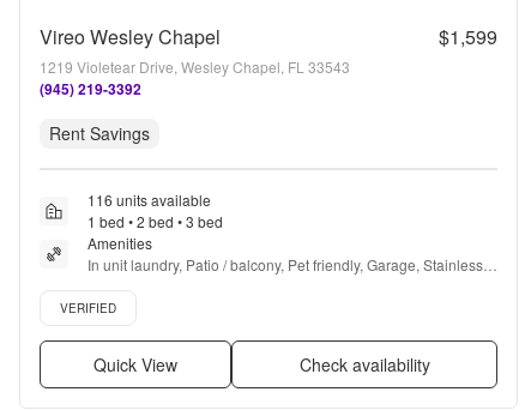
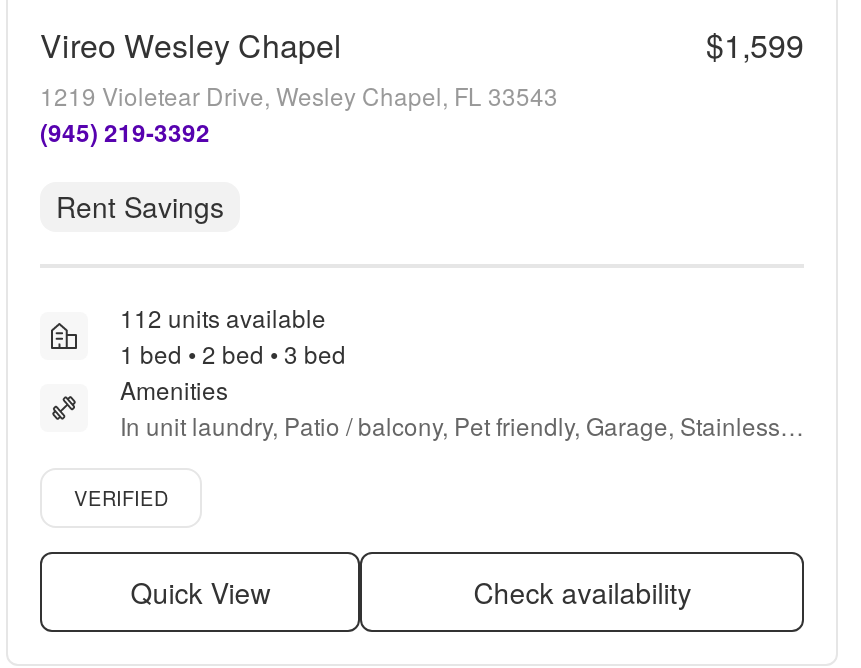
- 116 units available
+ 112 units available
